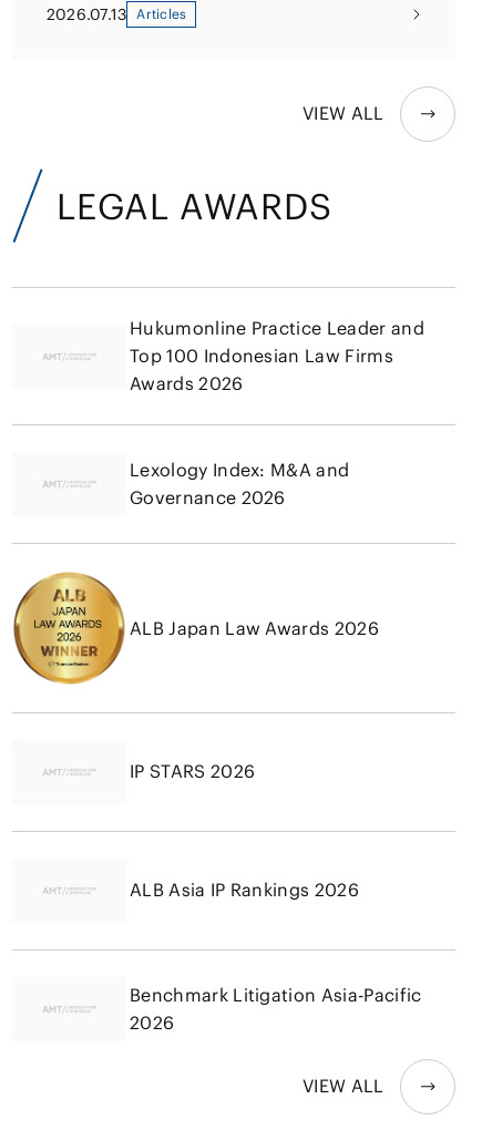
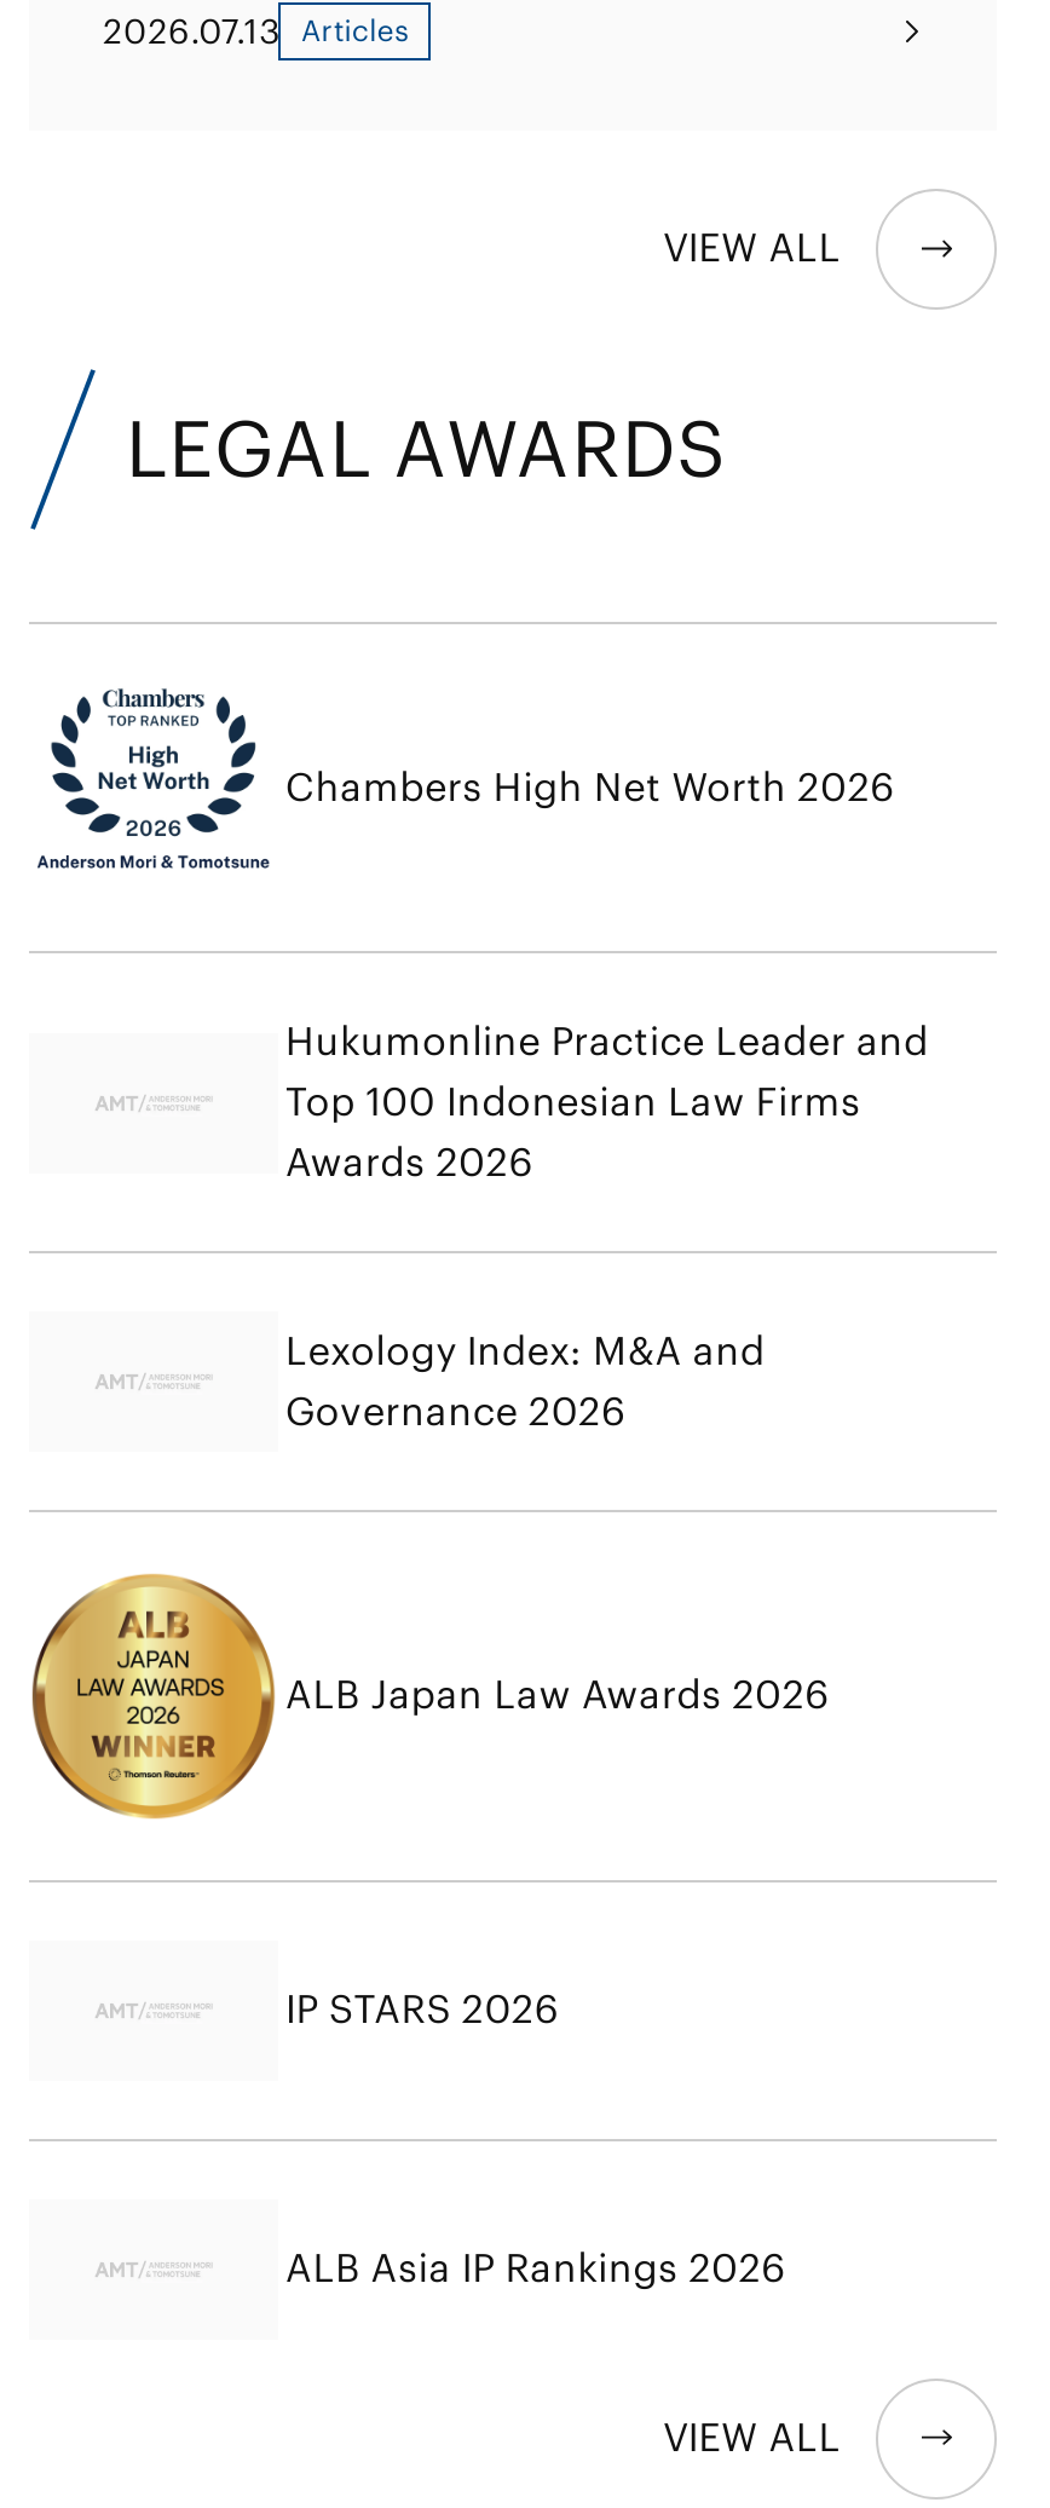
+ [image]
+ Chambers High Net Worth 2026

moved down: [image] | Hukumonline Practice Leader and | Top 100 Indonesian Law Firms | ... | IP STARS 2026 | ALB Asia IP Rankings 2026

- Benchmark Litigation Asia-Pacific
- 2026
